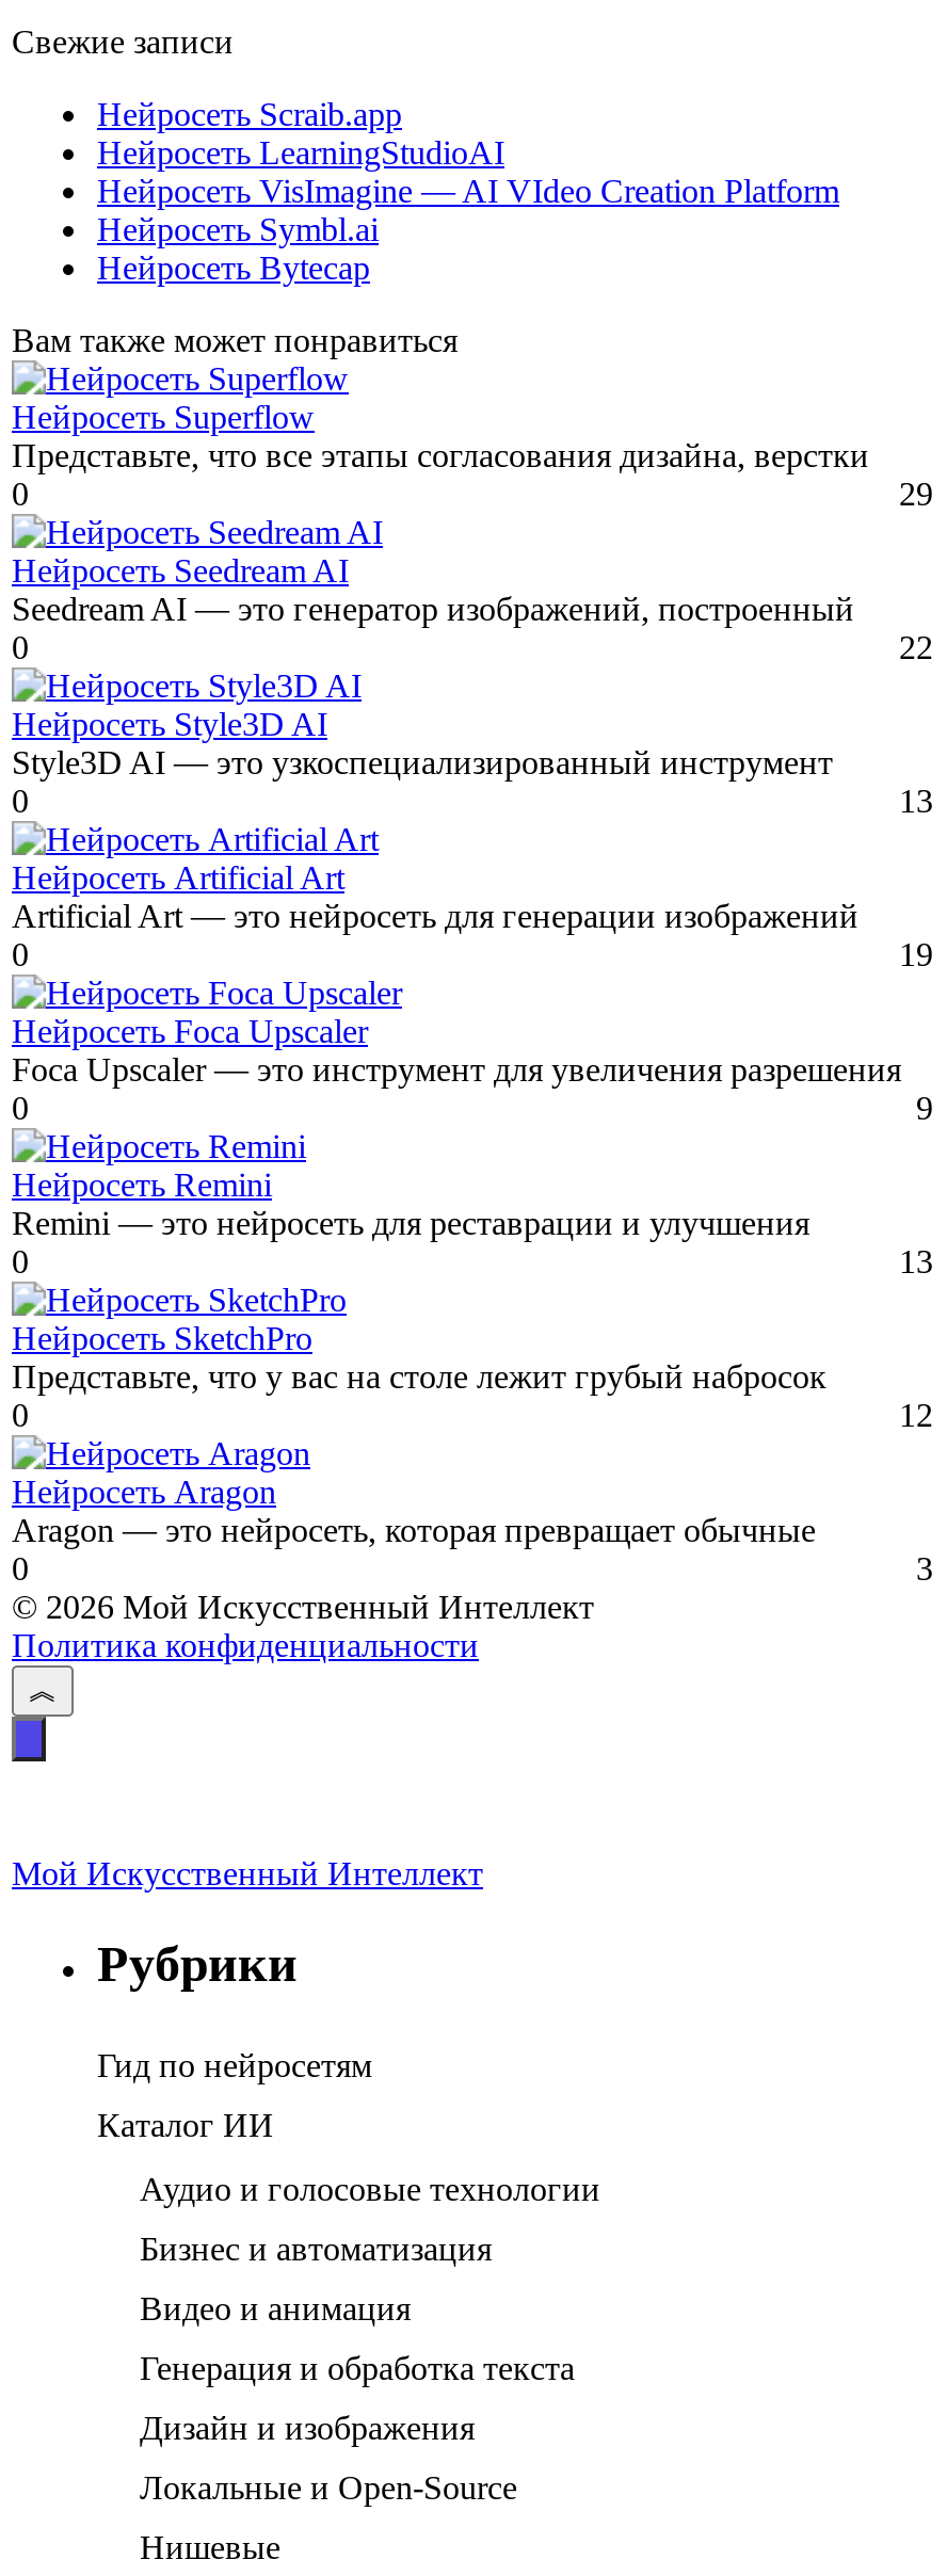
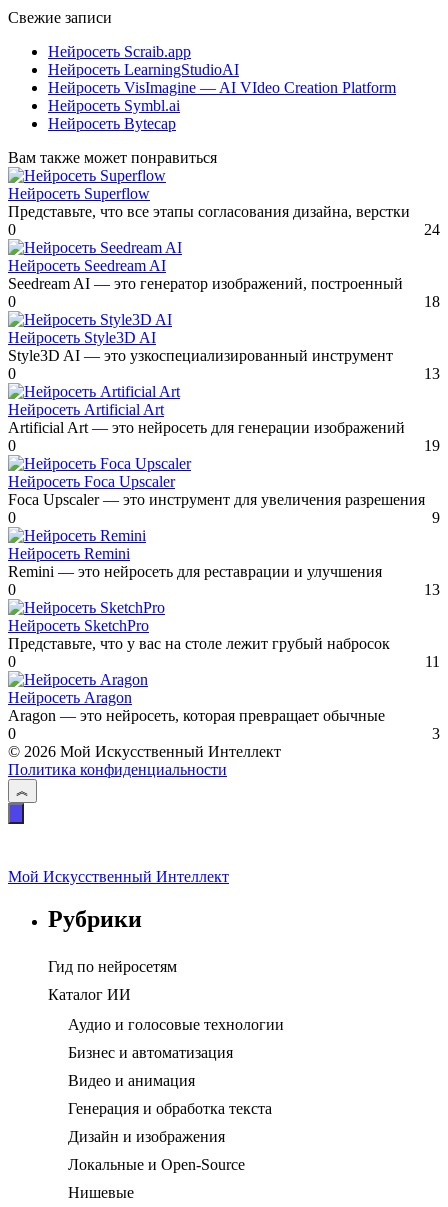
- 29
+ 24

- 22
+ 18

- 12
+ 11
